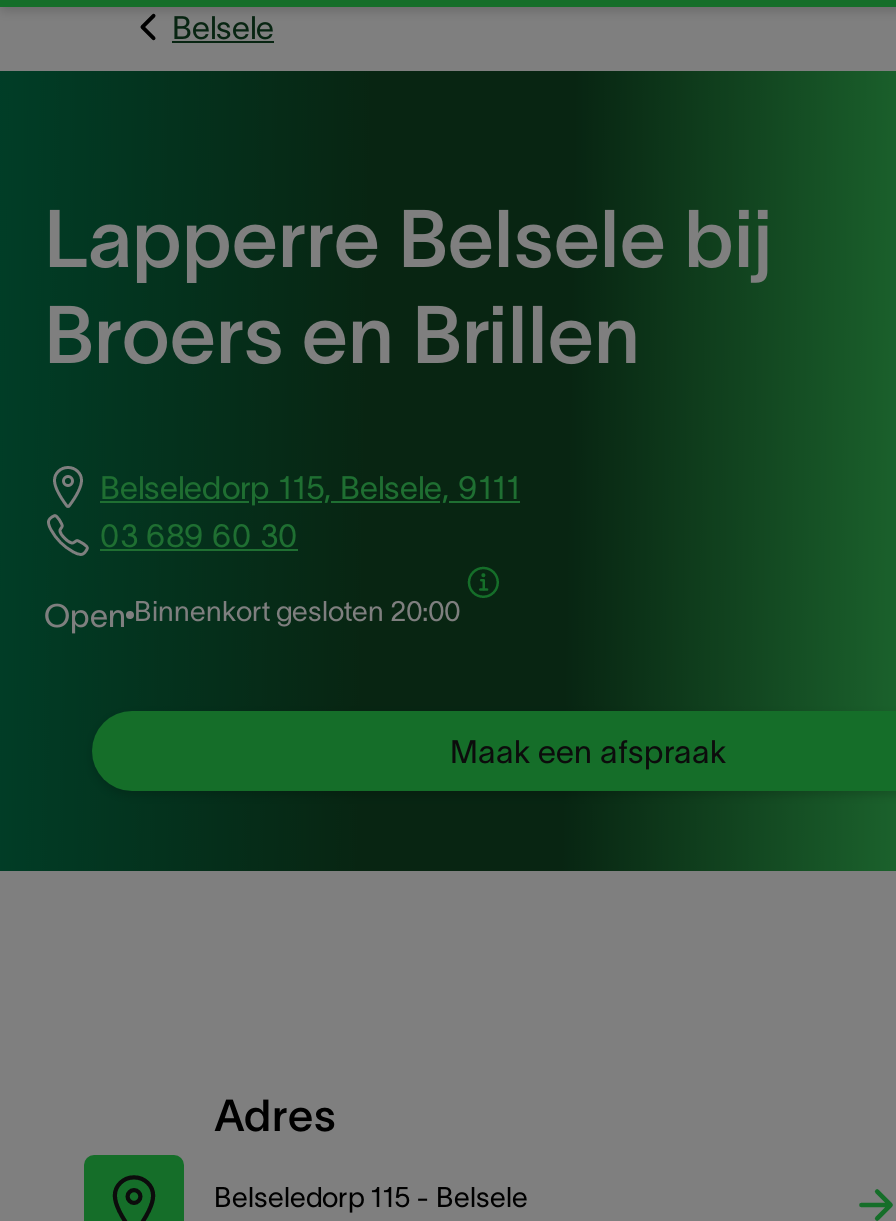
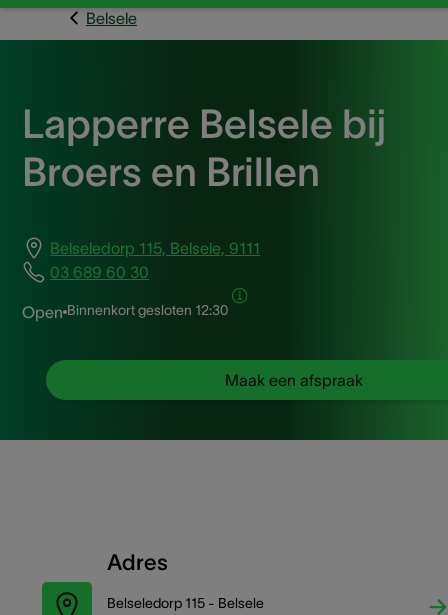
- Open Binnenkort gesloten 20:00
+ Open Binnenkort gesloten 12:30
